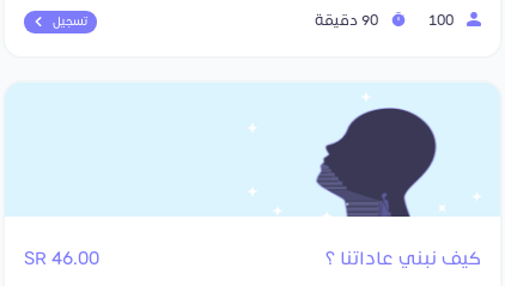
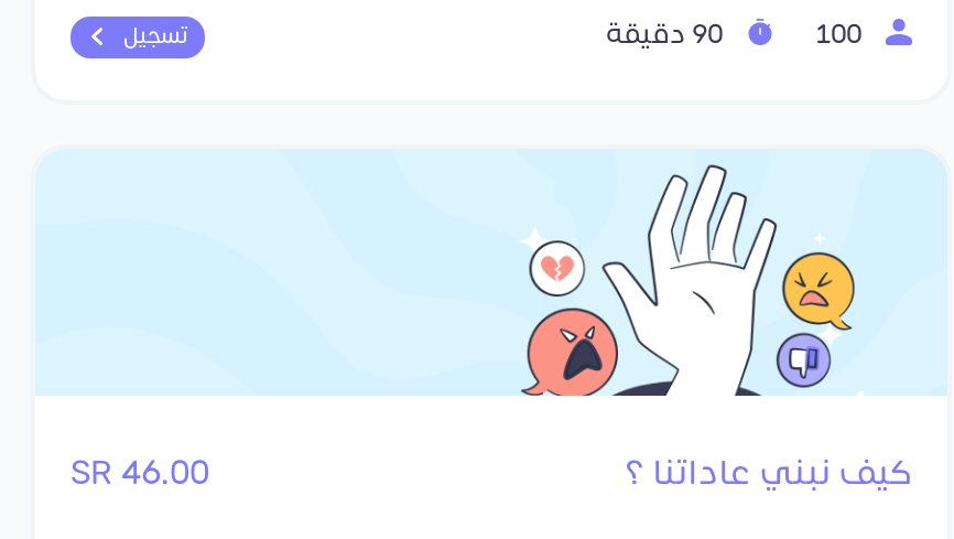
- [image]
+ [image]
